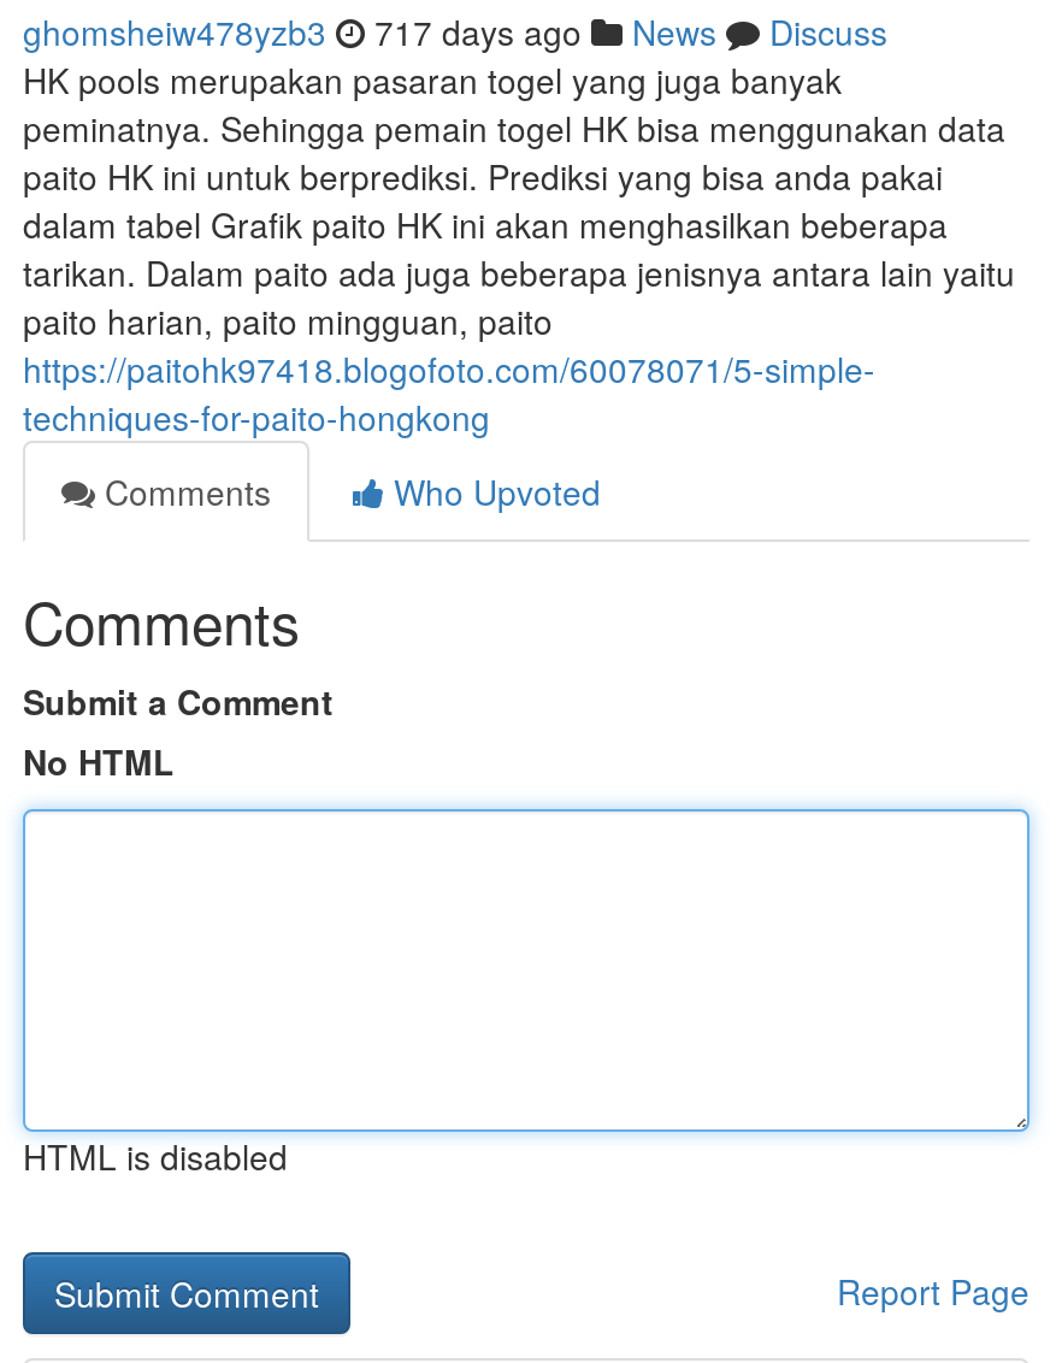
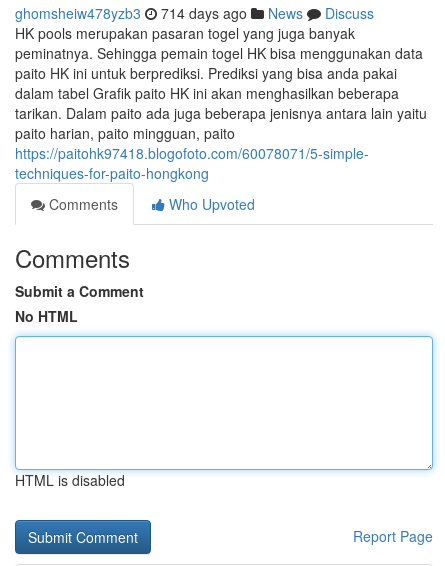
- ghomsheiw478yzb3 717 days ago News Discuss
+ ghomsheiw478yzb3 714 days ago News Discuss
